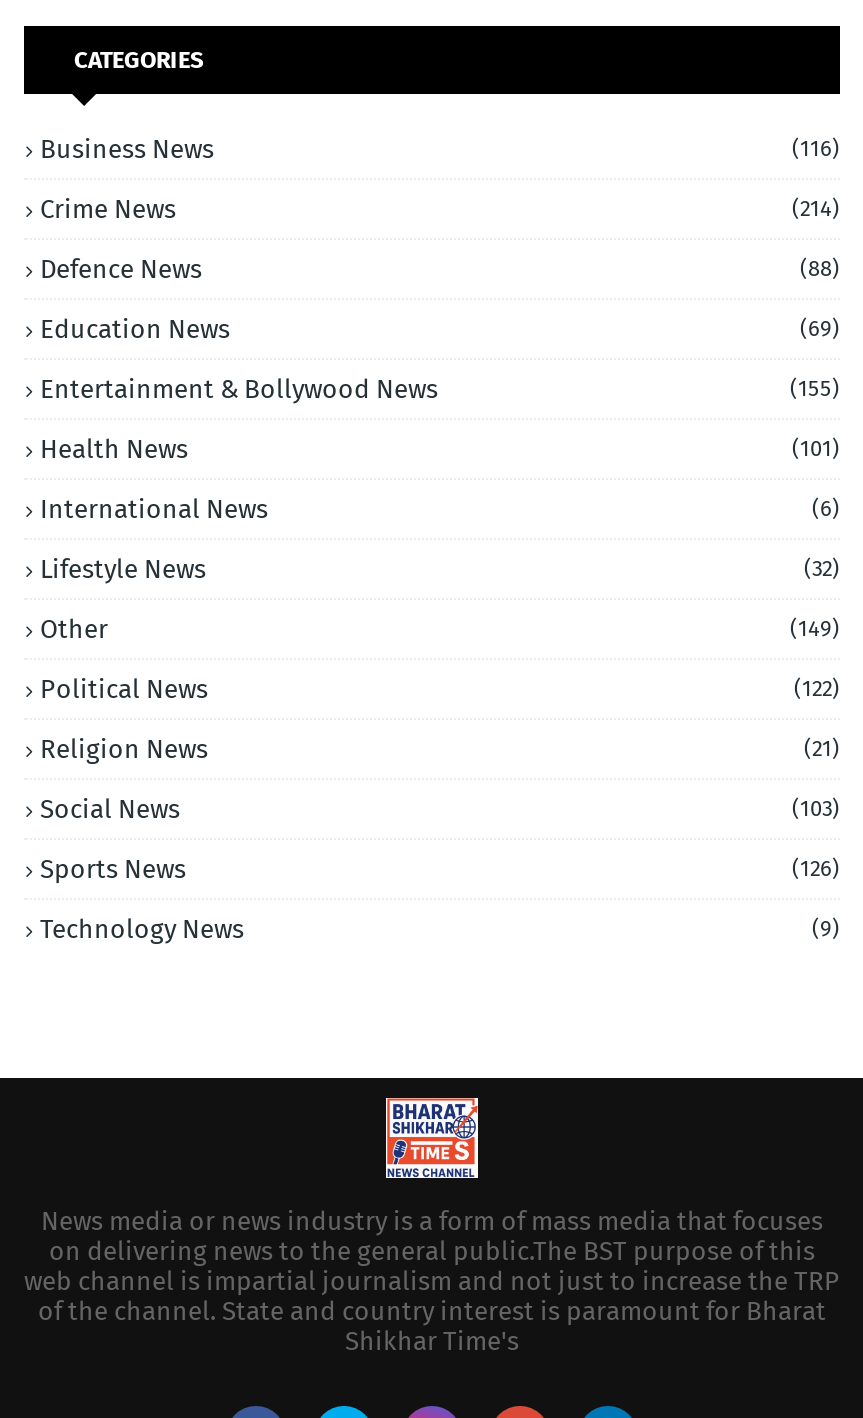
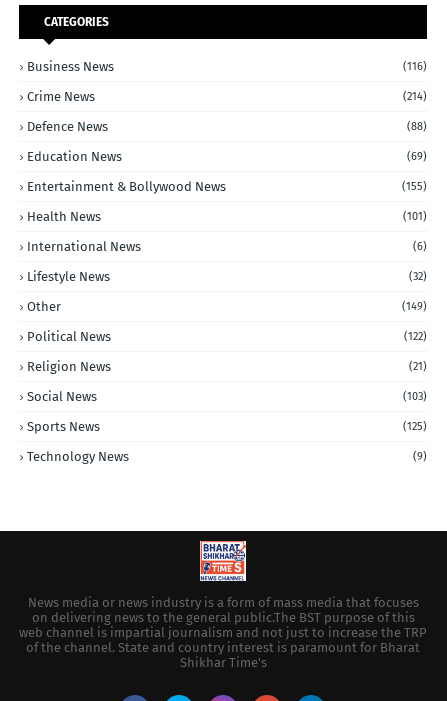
- (126)
+ (125)
